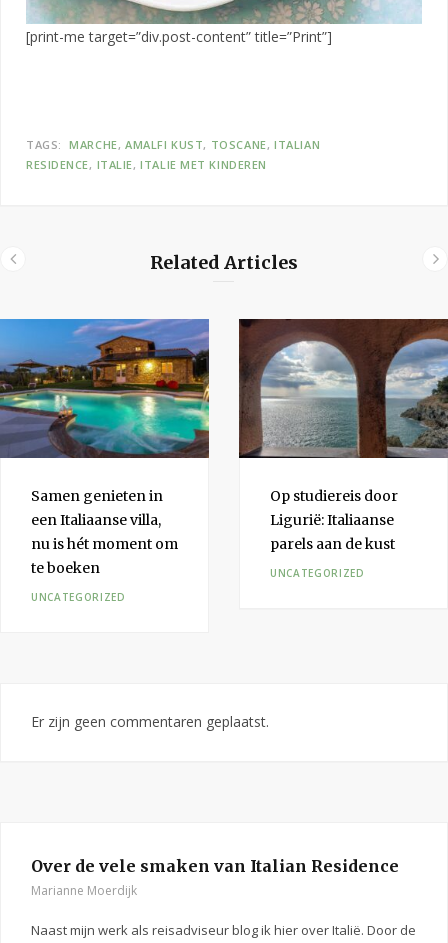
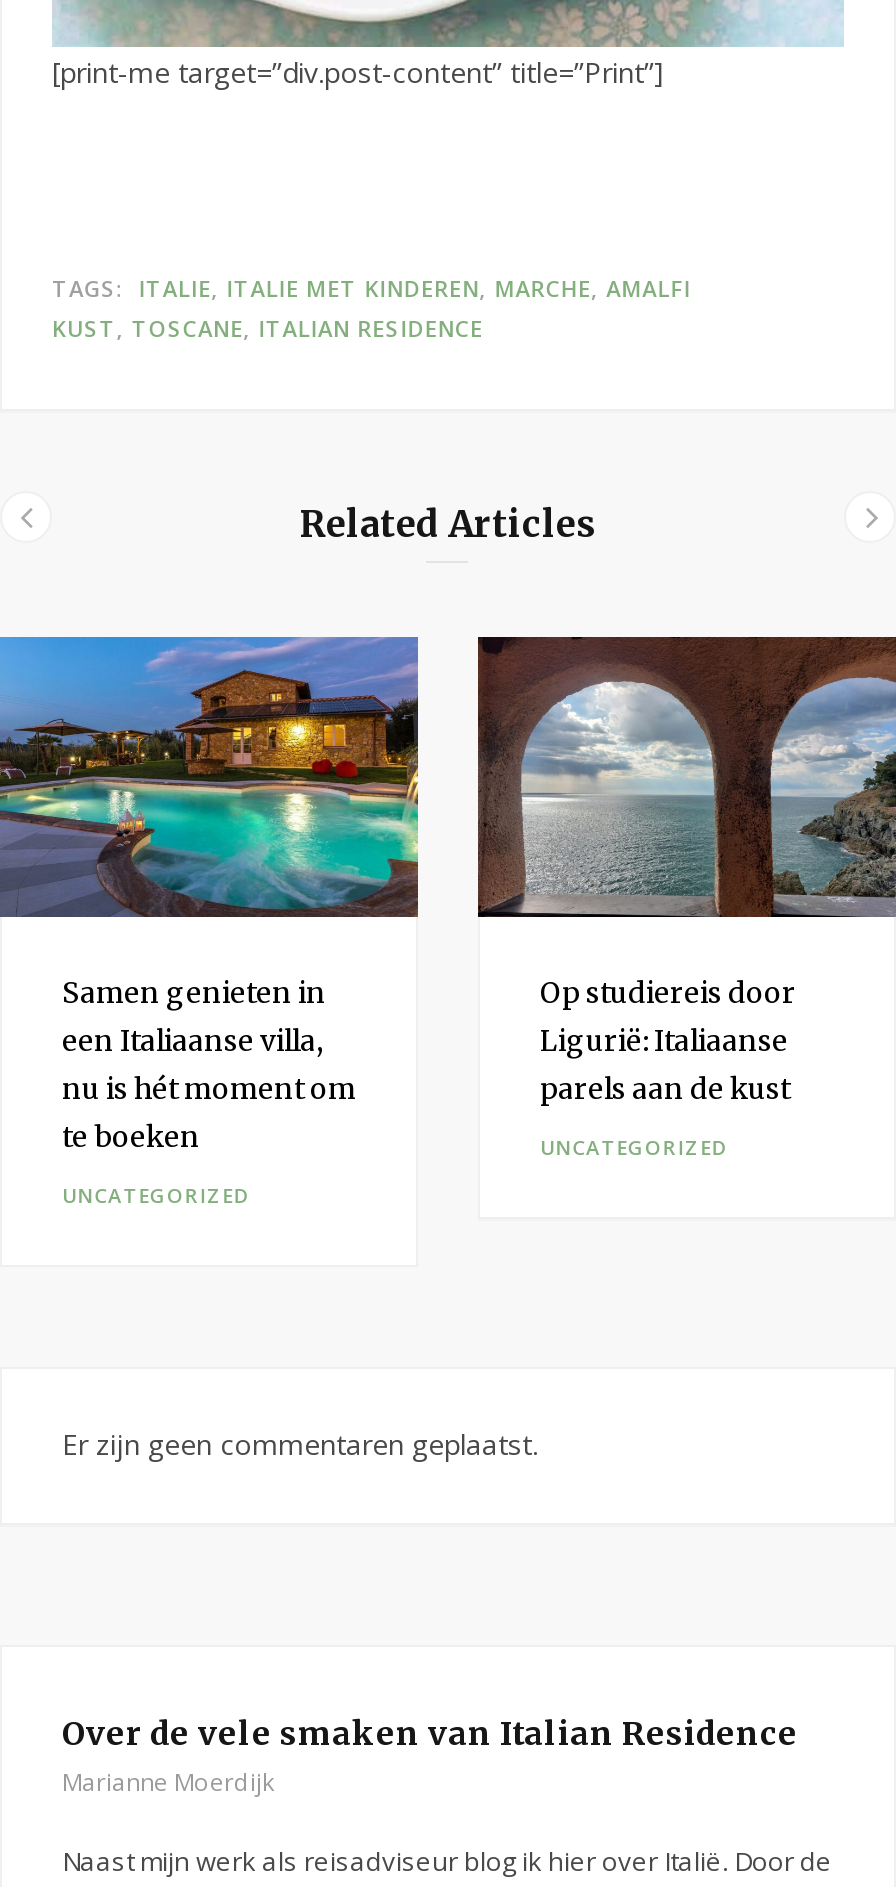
- TAGS: MARCHE AMALFI KUST TOSCANE ITALIAN
- RESIDENCE ITALIE ITALIE MET KINDEREN
+ TAGS: ITALIE ITALIE MET KINDEREN MARCHE AMALFI
+ KUST TOSCANE ITALIAN RESIDENCE
